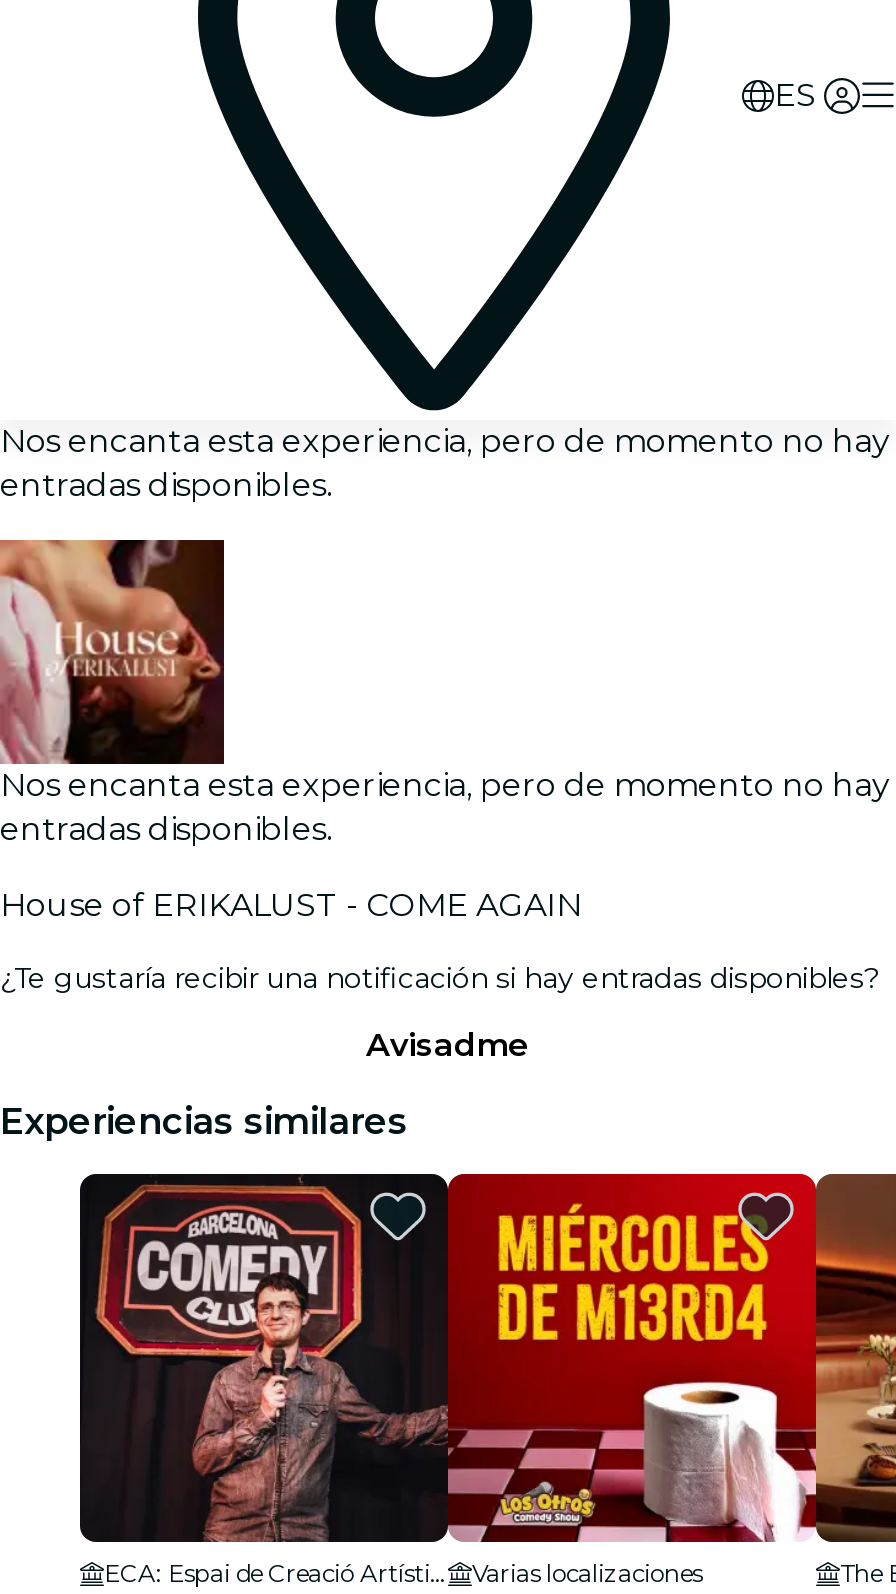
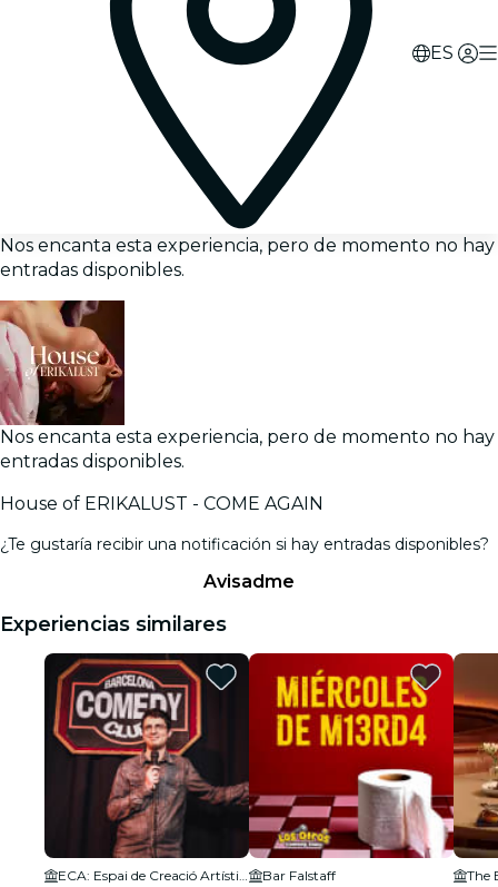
- Varias localizaciones
+ Bar Falstaff
